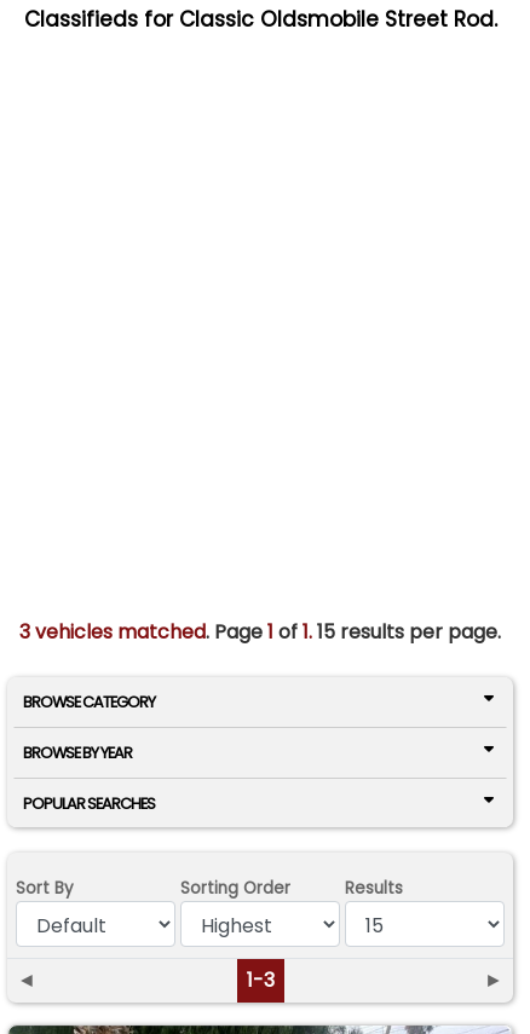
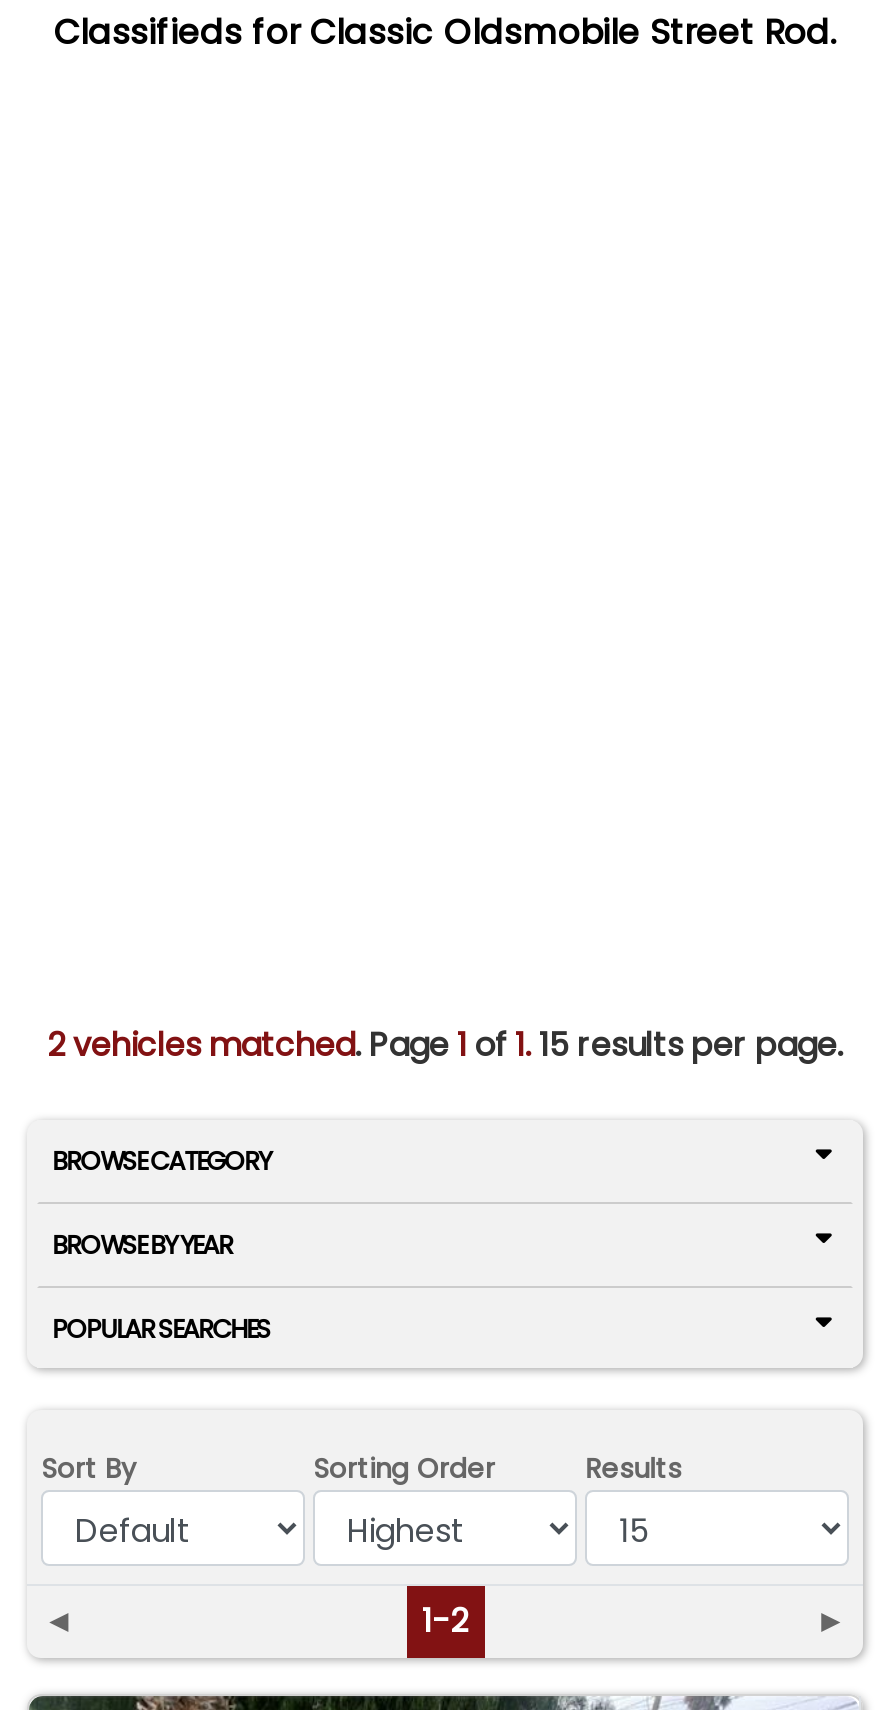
- 3 vehicles matched. Page 1 of 1. 15 results per page.
+ 2 vehicles matched. Page 1 of 1. 15 results per page.

- 1-3
+ 1-2
